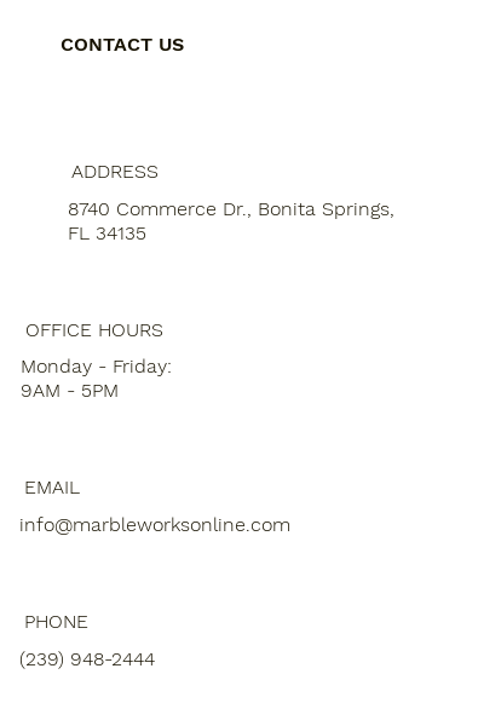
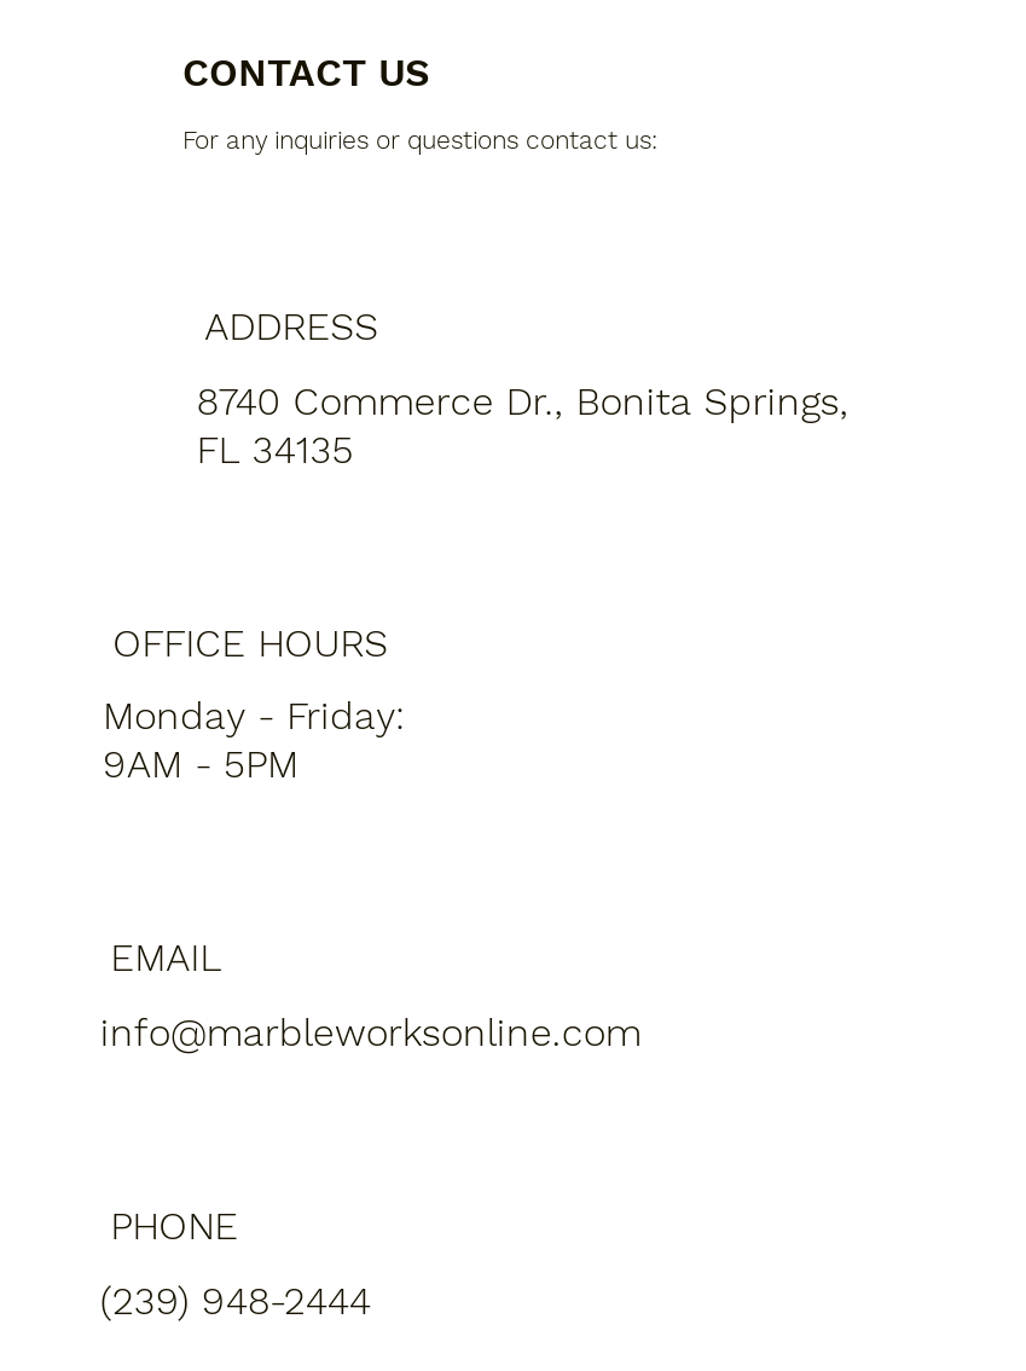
+ For any inquiries or questions contact us:
